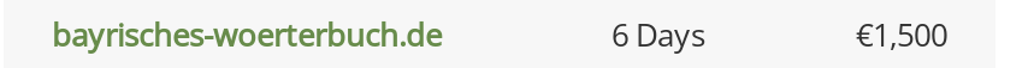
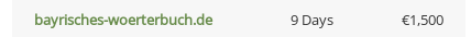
- 6 Days
+ 9 Days
